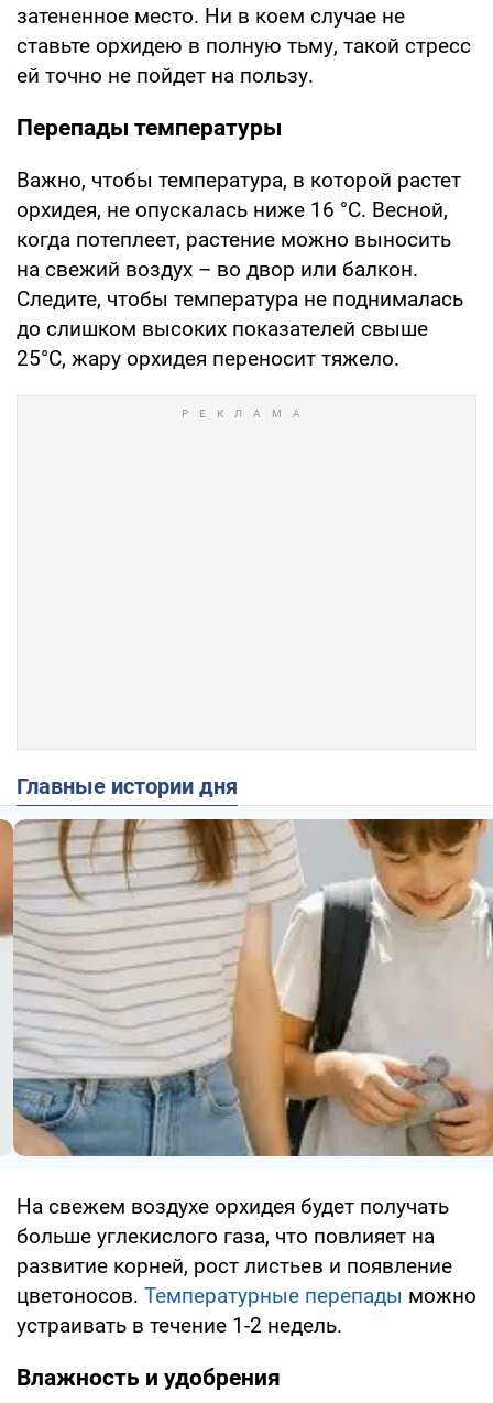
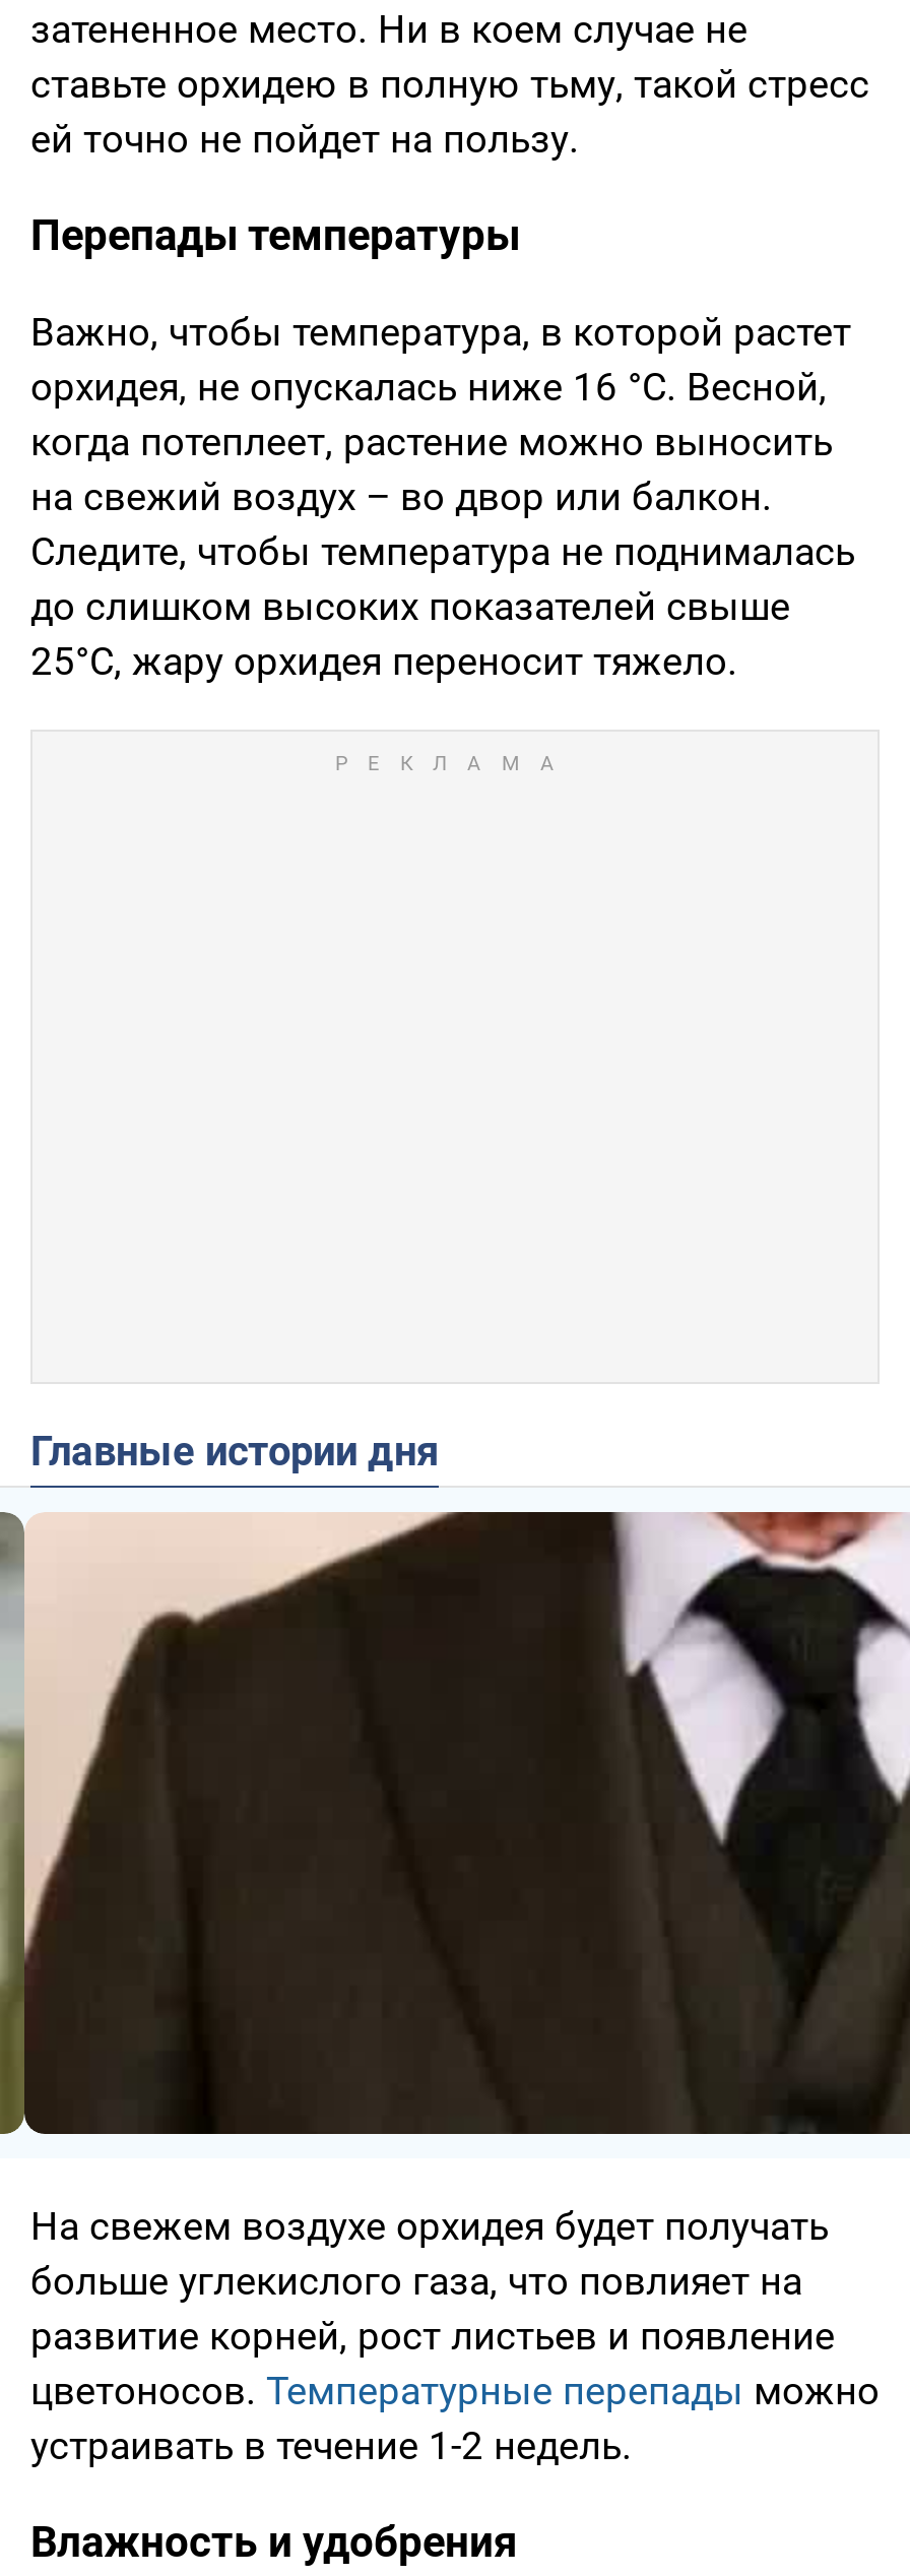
- [image]
+ [image]
